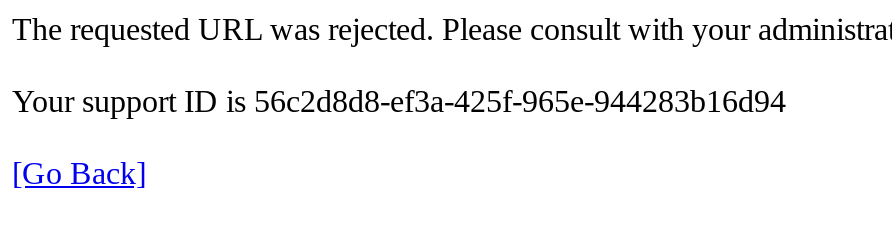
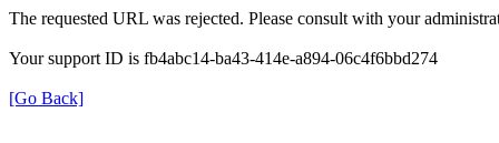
- Your support ID is 56c2d8d8-ef3a-425f-965e-944283b16d94
+ Your support ID is fb4abc14-ba43-414e-a894-06c4f6bbd274
